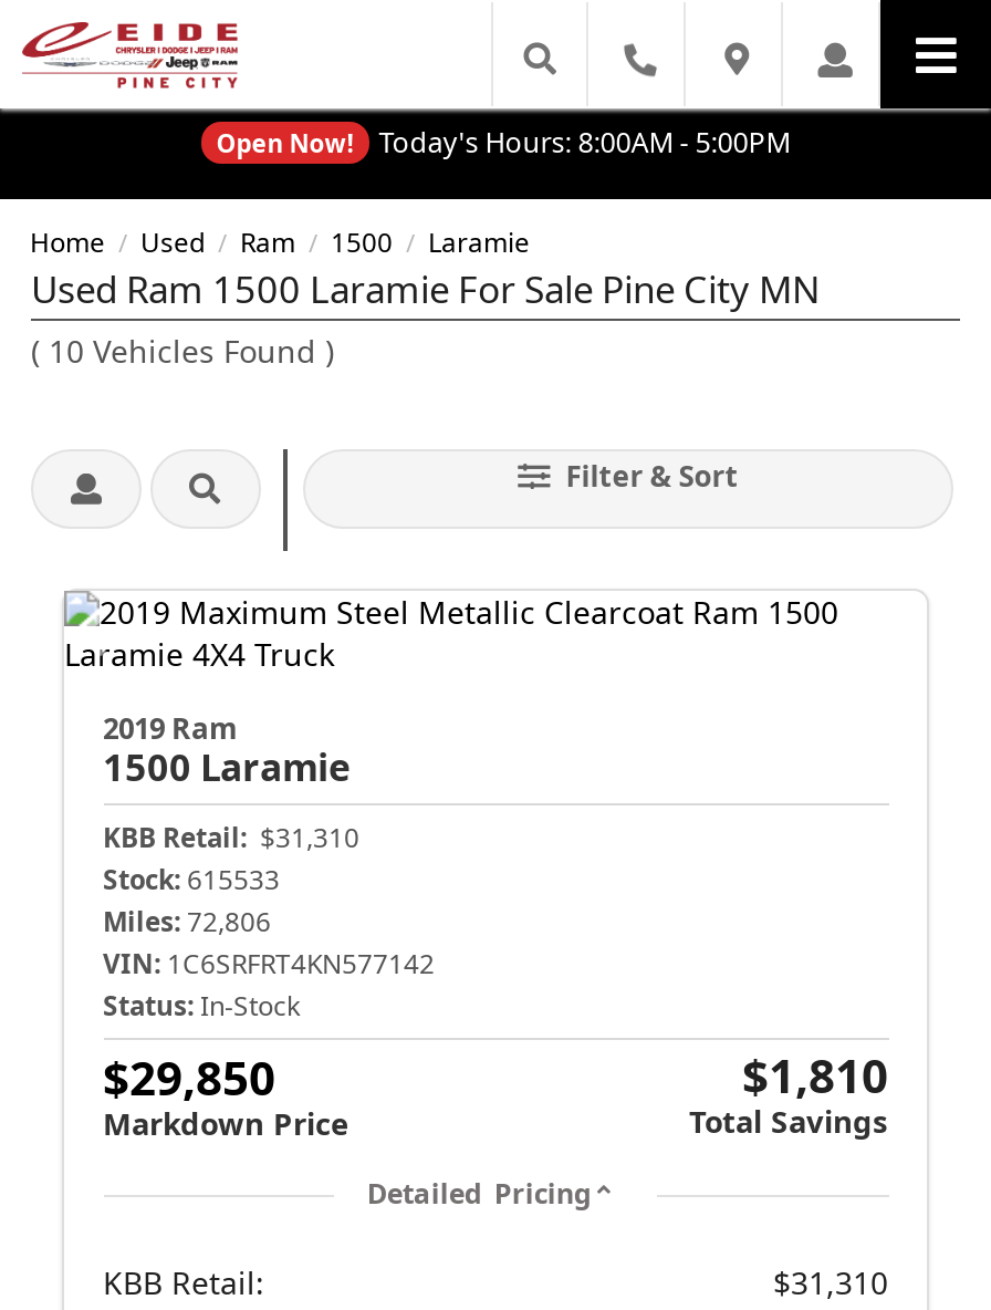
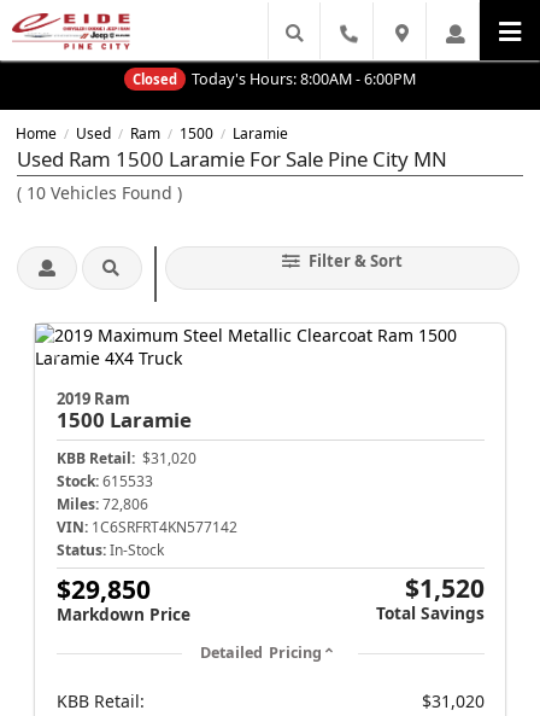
- Open Now!
- Today's Hours: 8:00AM - 5:00PM
+ Closed
+ Today's Hours: 8:00AM - 6:00PM

- KBB Retail: $31,310
+ KBB Retail: $31,020

- $1,810
+ $1,520

- $31,310
+ $31,020
